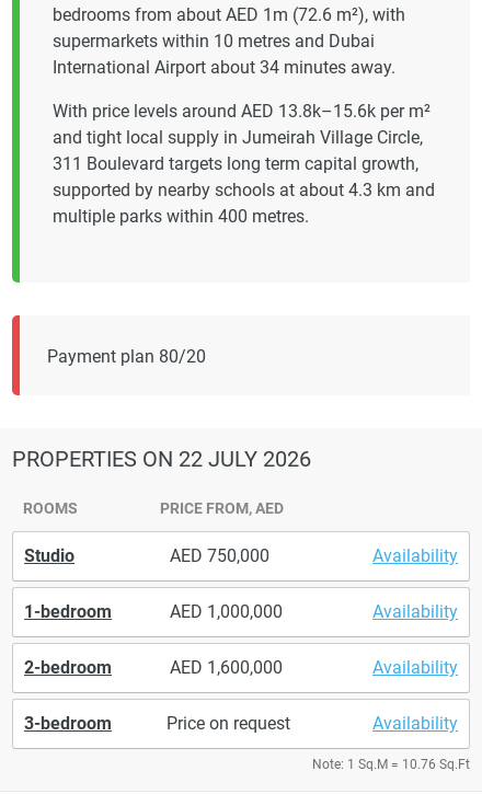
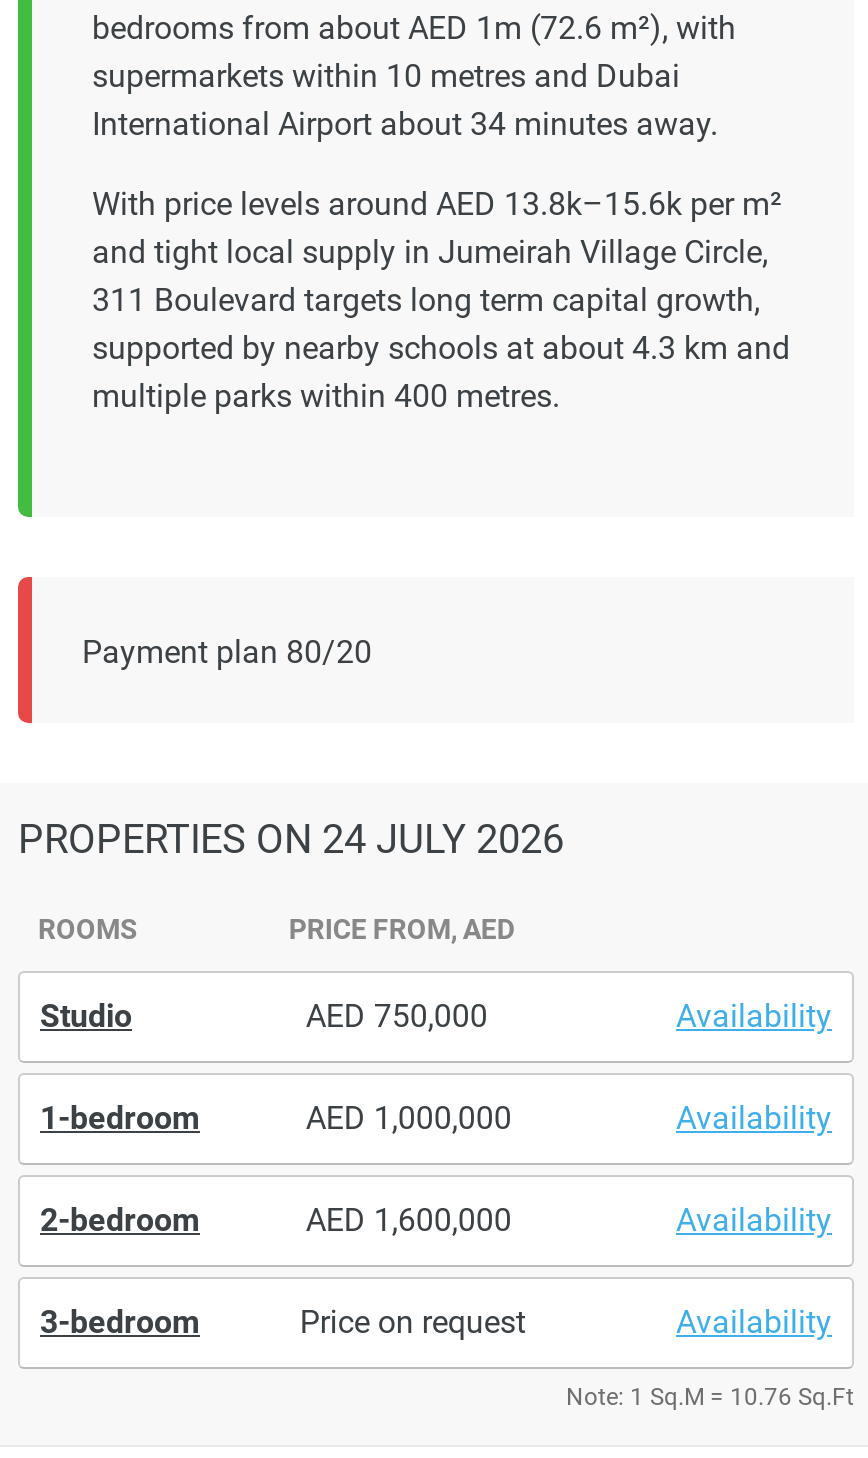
- PROPERTIES ON 22 JULY 2026
+ PROPERTIES ON 24 JULY 2026
